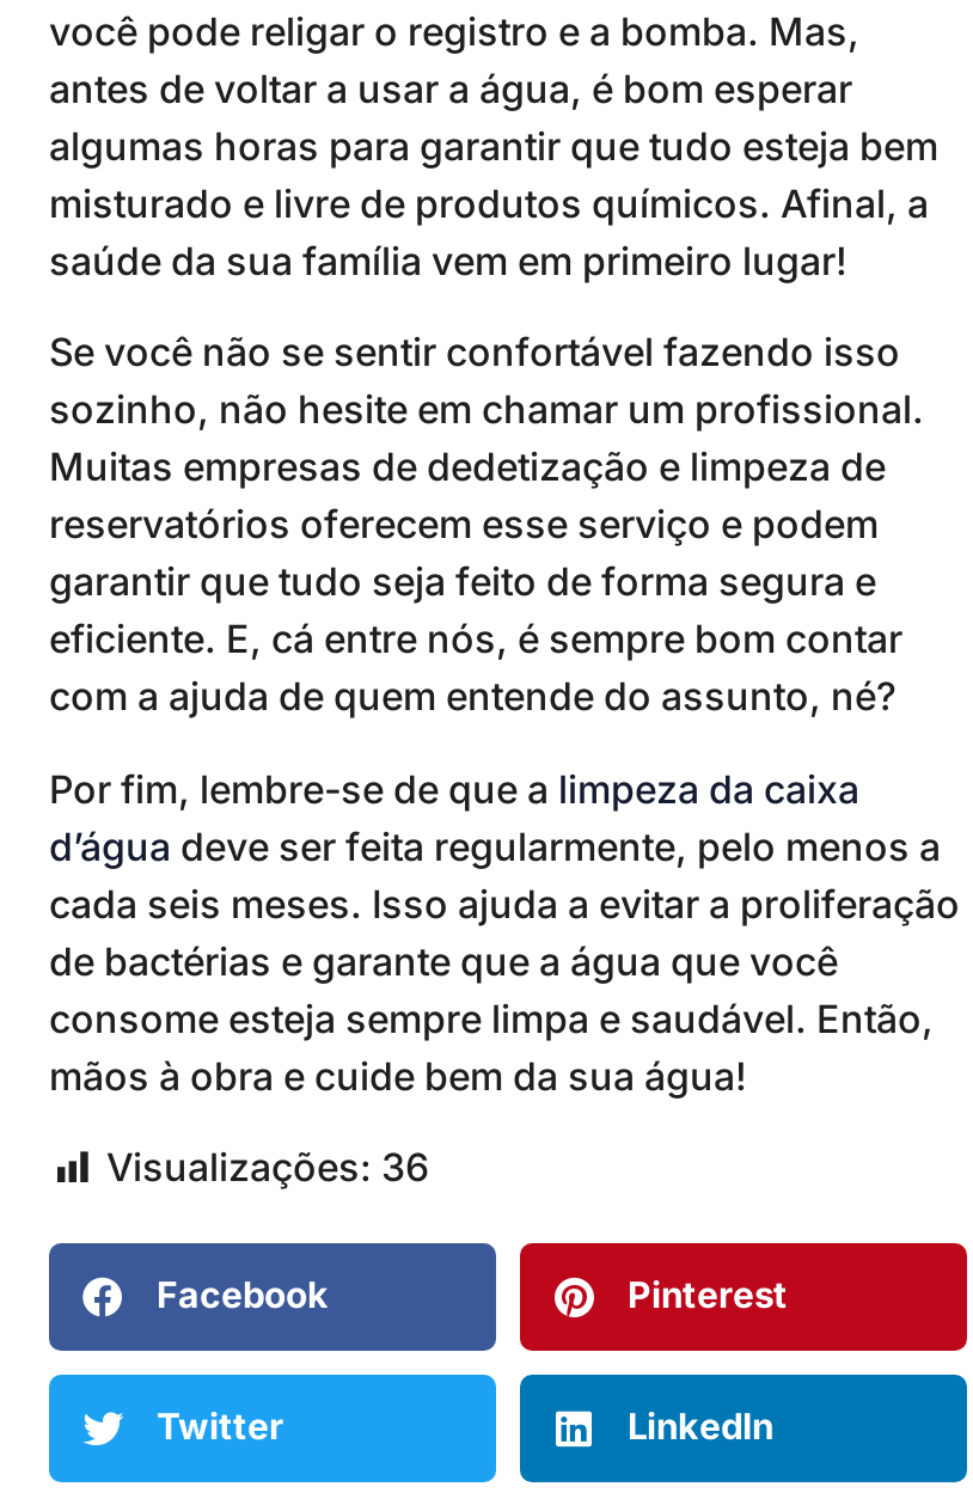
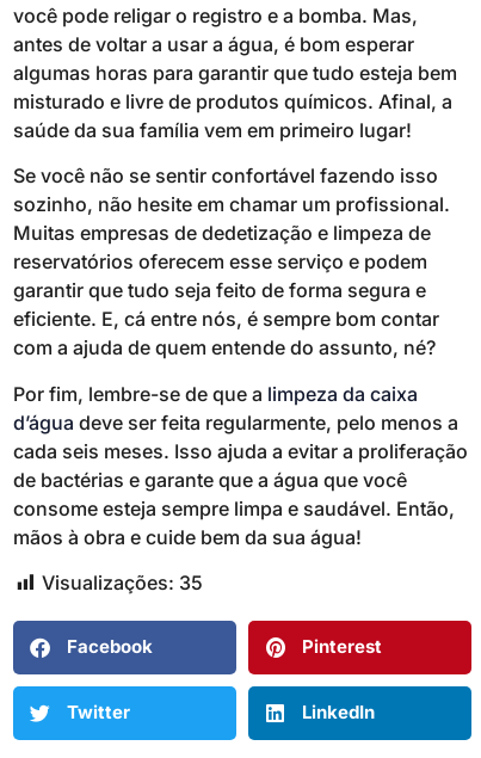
- Visualizações: 36
+ Visualizações: 35
